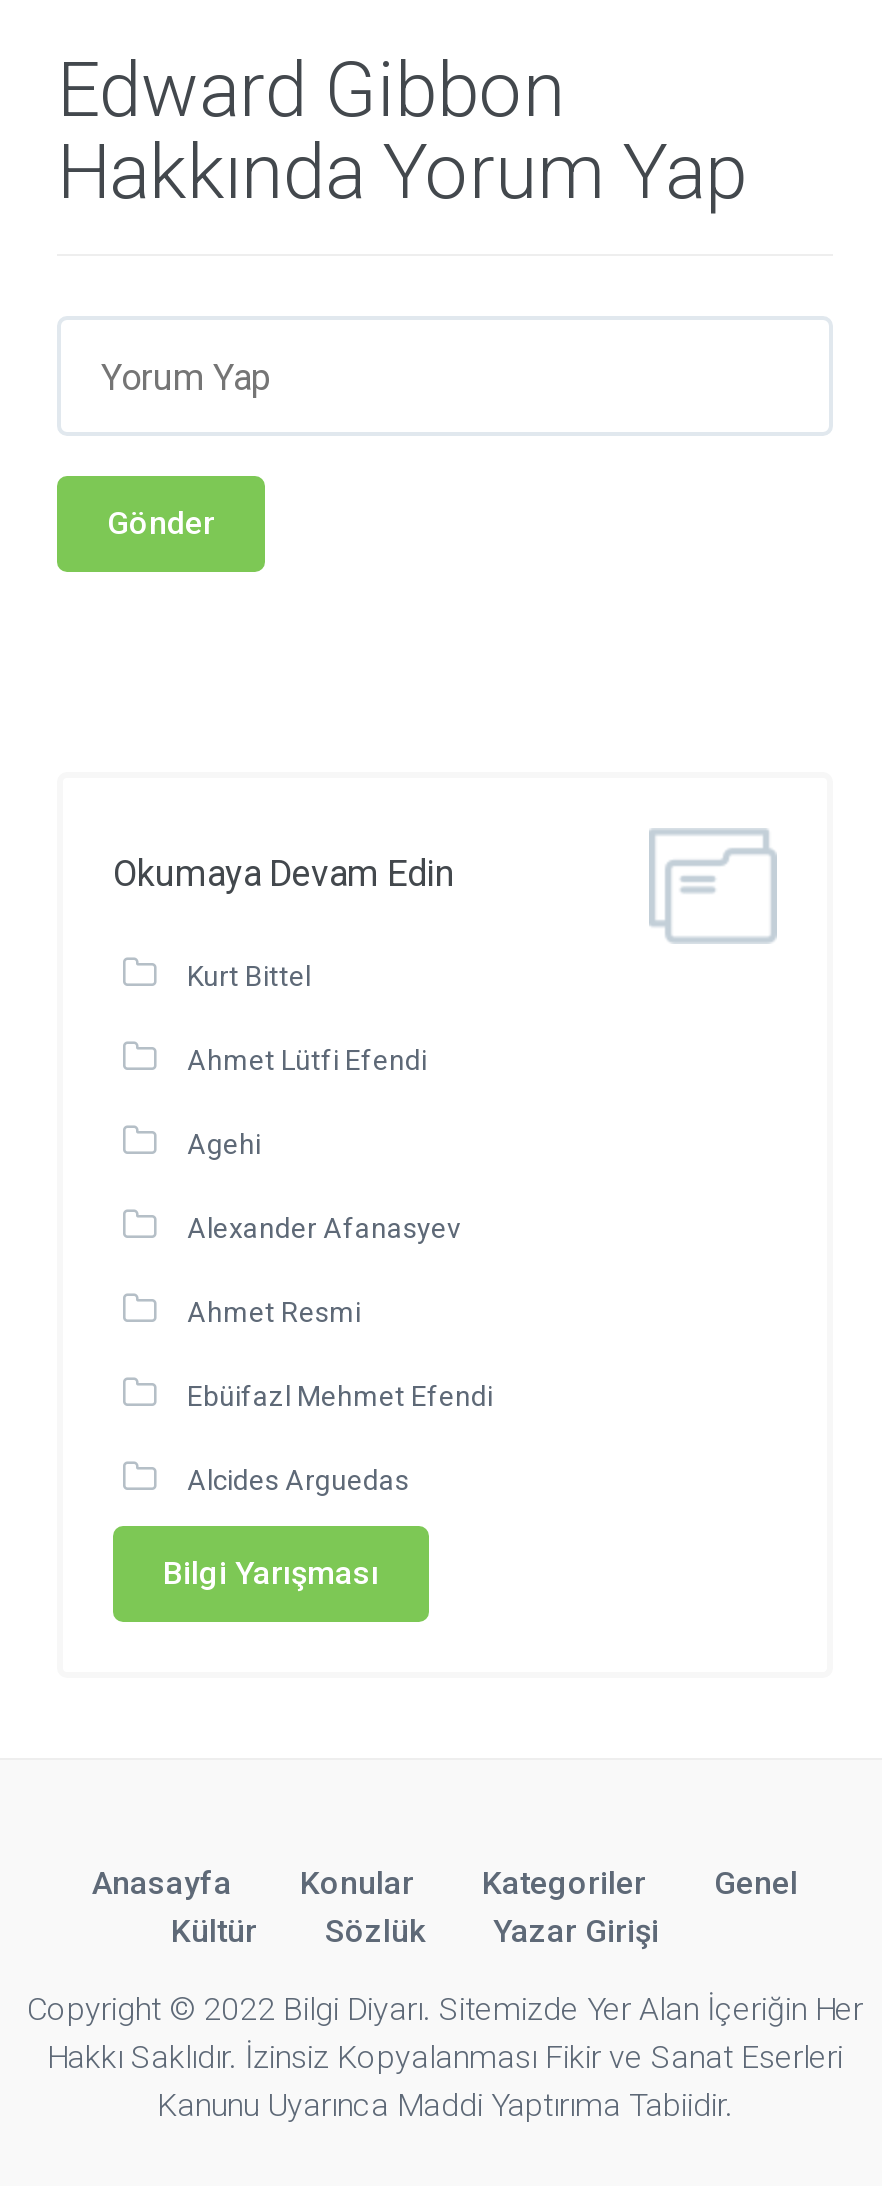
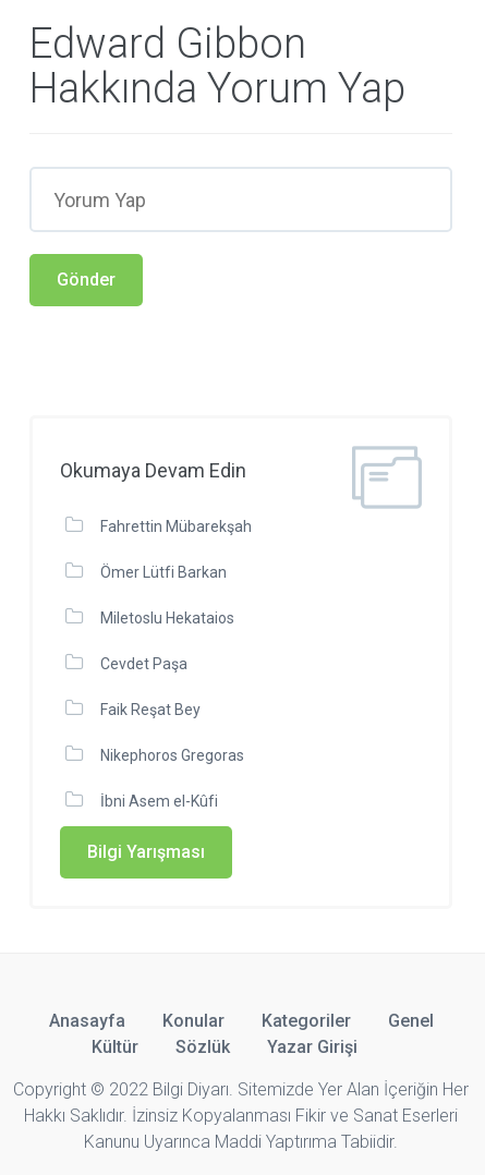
- Kurt Bittel
+ Fahrettin Mübarekşah

- Ahmet Lütfi Efendi
+ Ömer Lütfi Barkan

- Agehi
+ Miletoslu Hekataios

- Alexander Afanasyev
+ Cevdet Paşa

- Ahmet Resmi
+ Faik Reşat Bey

- Ebüifazl Mehmet Efendi
+ Nikephoros Gregoras

- Alcides Arguedas
+ İbni Asem el-Kûfi
